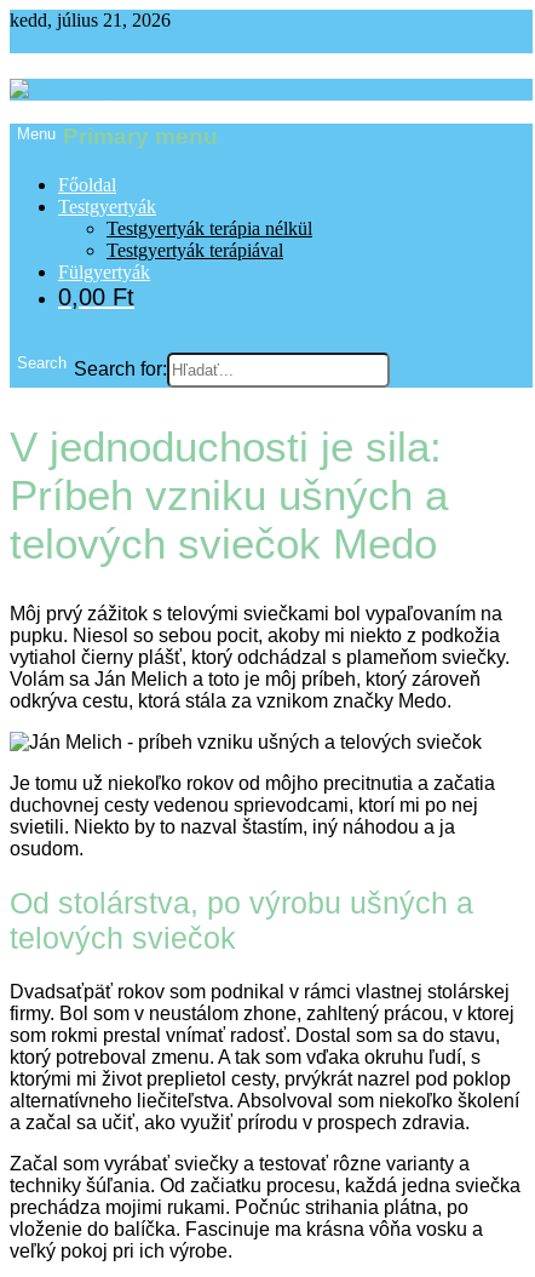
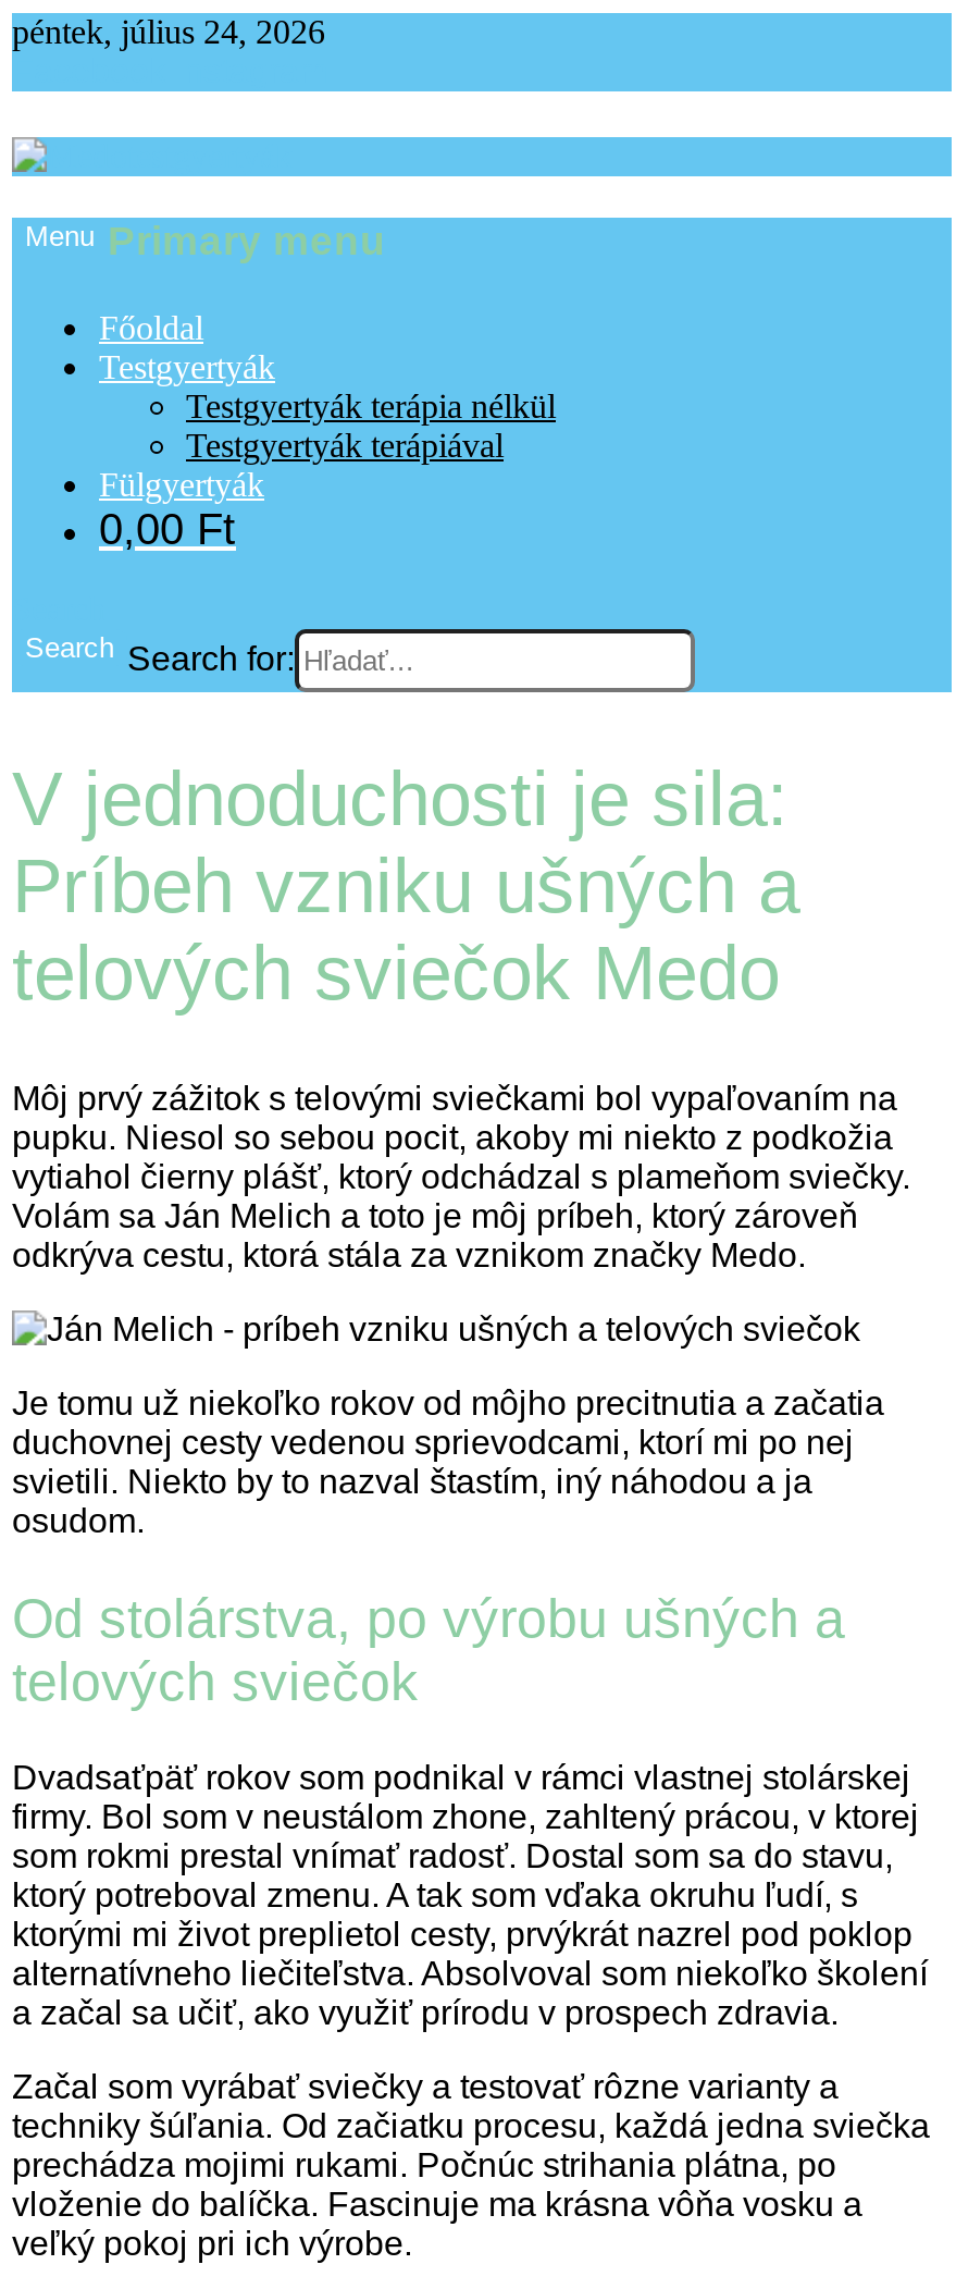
- kedd, július 21, 2026
+ péntek, július 24, 2026
